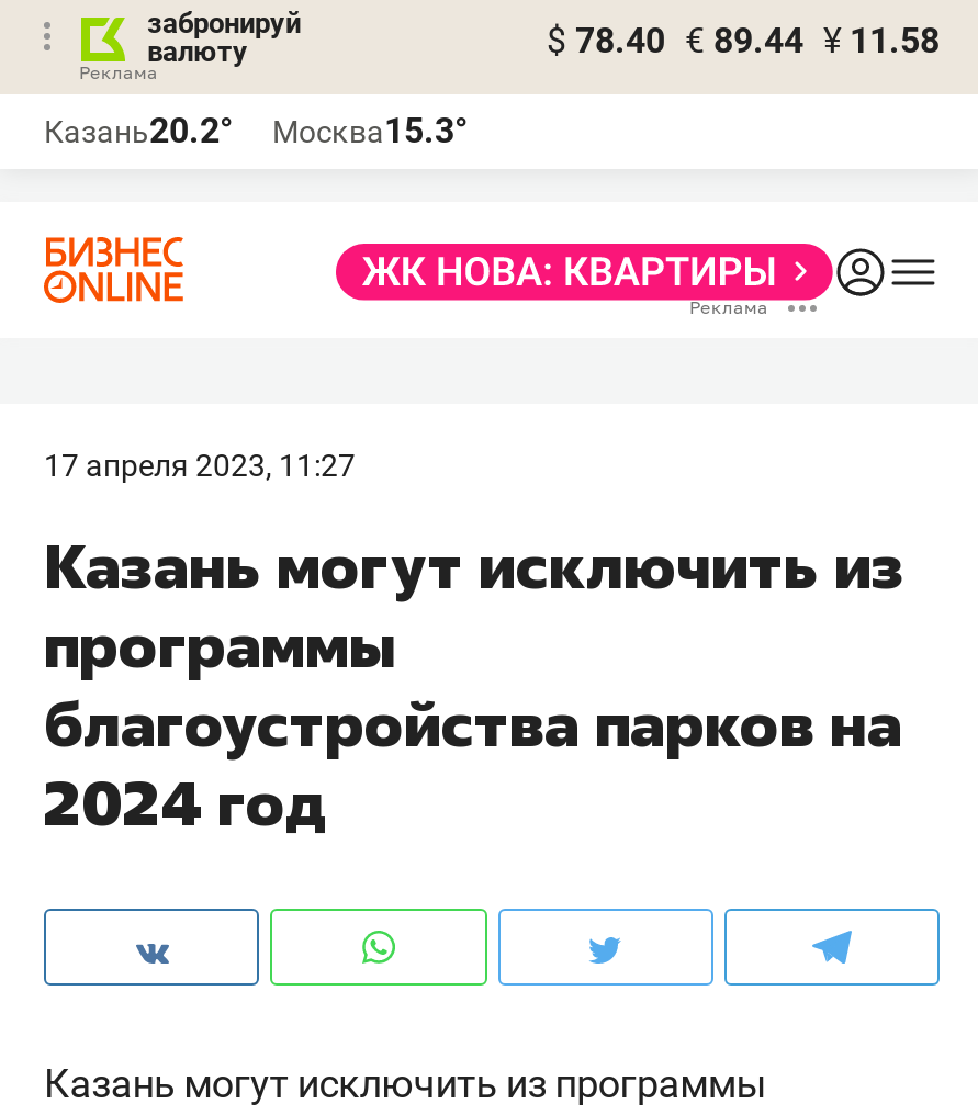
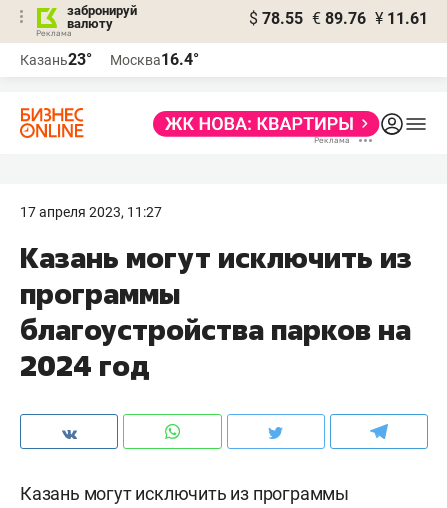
- $ 78.40 € 89.44 ¥ 11.58
+ $ 78.55 € 89.76 ¥ 11.61

- Казань20.2°
+ Казань23°

- Москва15.3°
+ Москва16.4°
